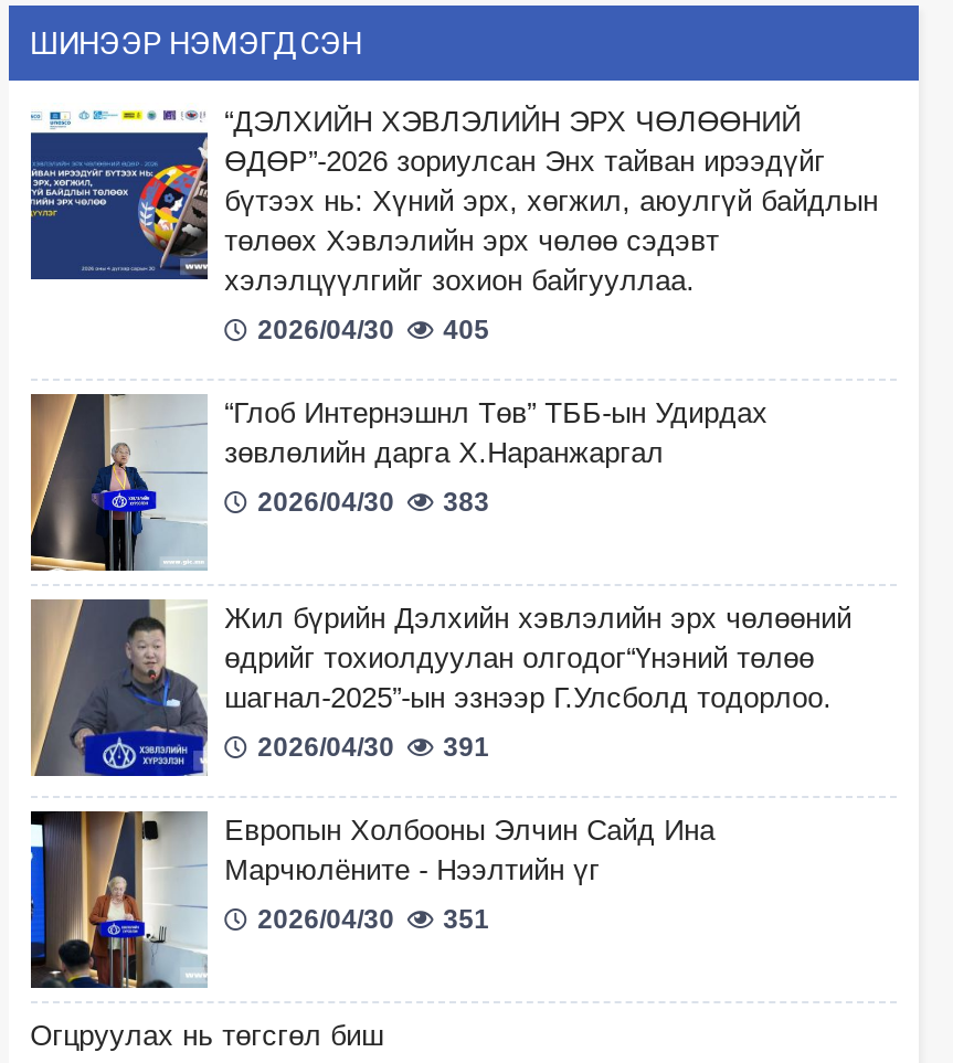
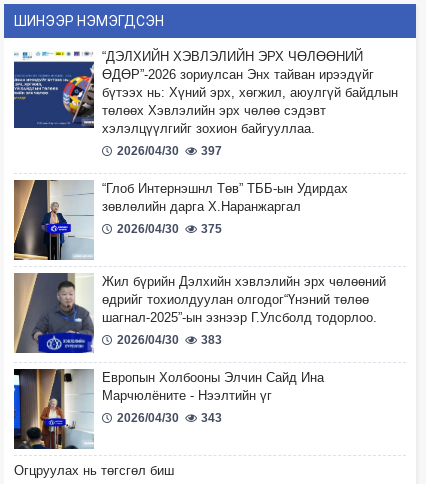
- 2026/04/30 405
+ 2026/04/30 397

- 2026/04/30 383
+ 2026/04/30 375

- 2026/04/30 391
+ 2026/04/30 383

- 2026/04/30 351
+ 2026/04/30 343
